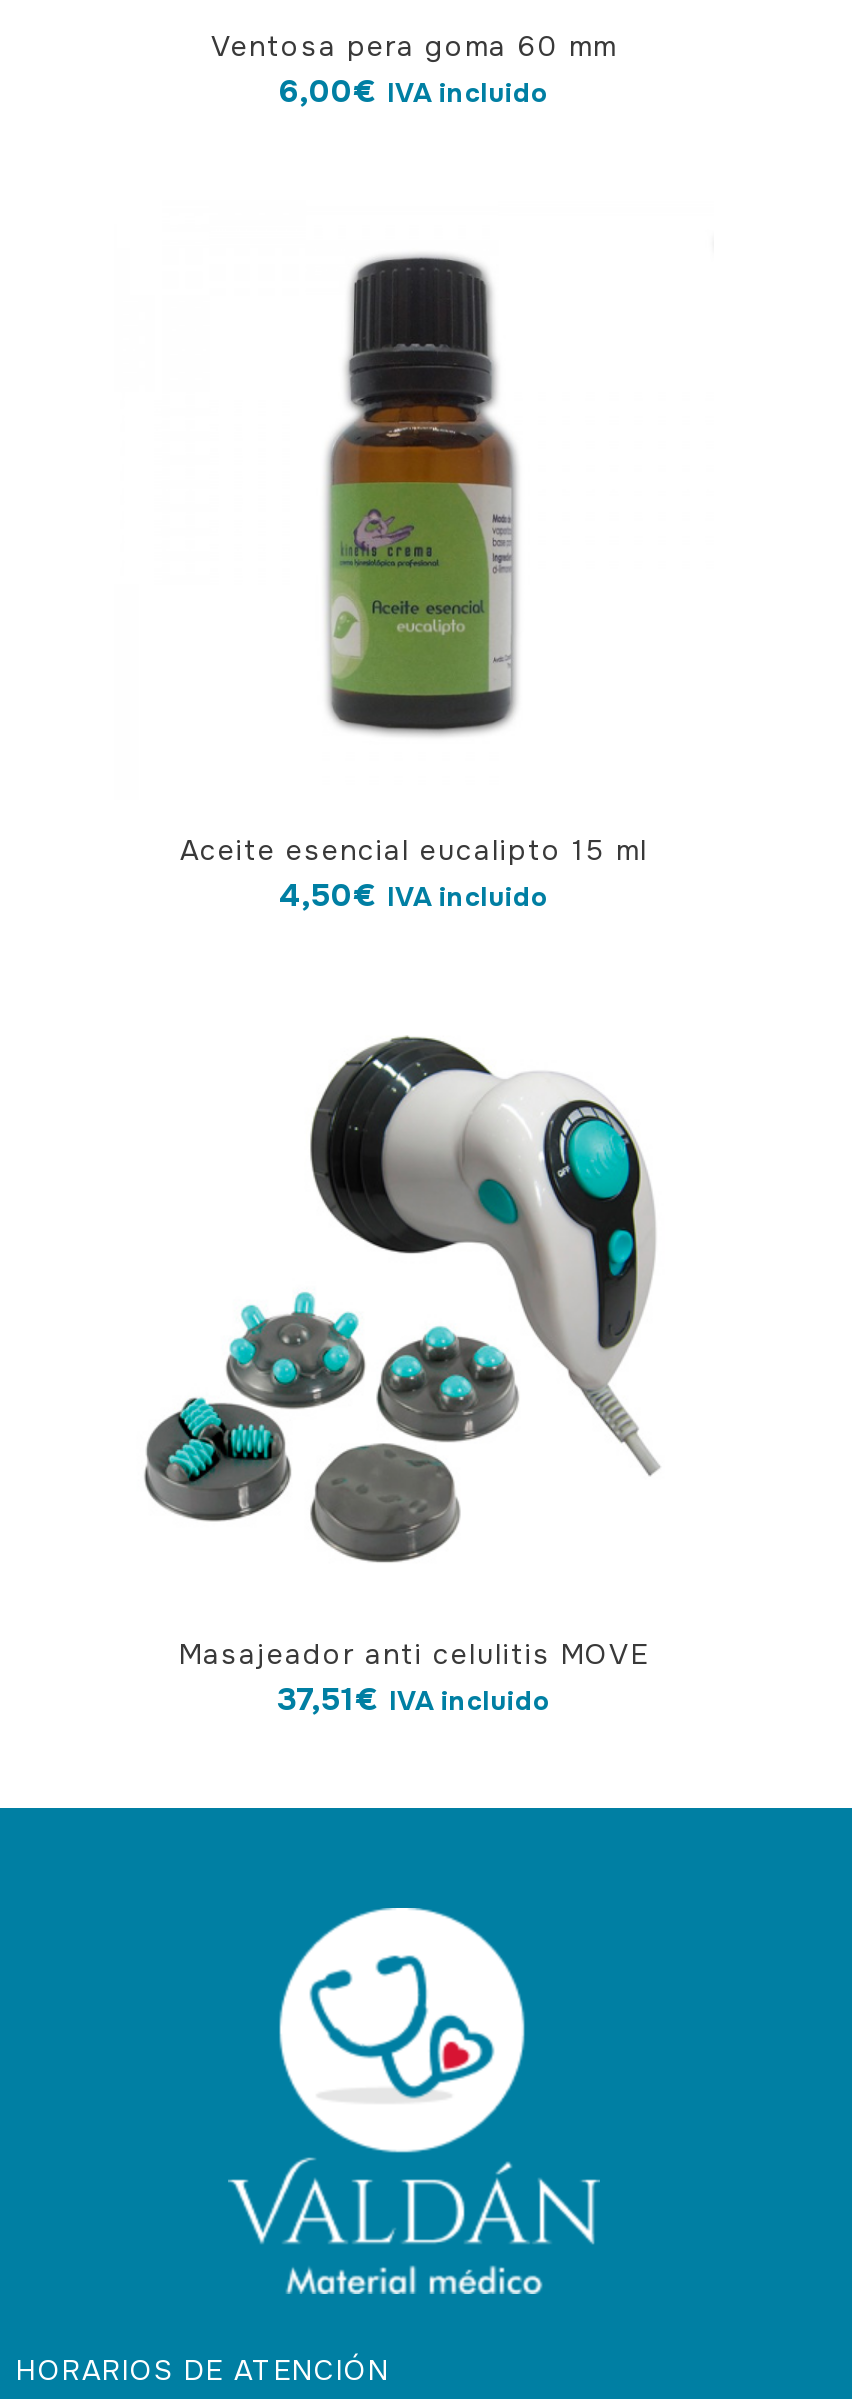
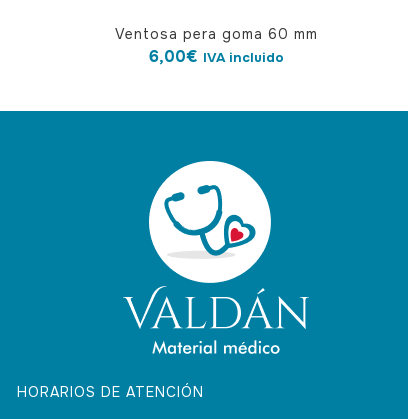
- [image]

- Aceite esencial eucalipto 15 ml
- 4,50€ IVA incluido

- [image]
- Masajeador anti celulitis MOVE
- 37,51€ IVA incluido
